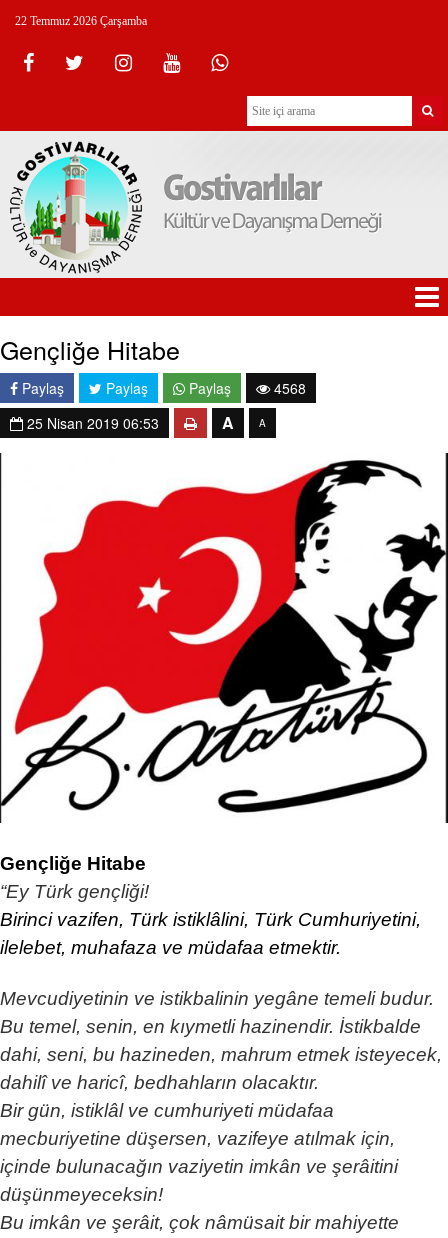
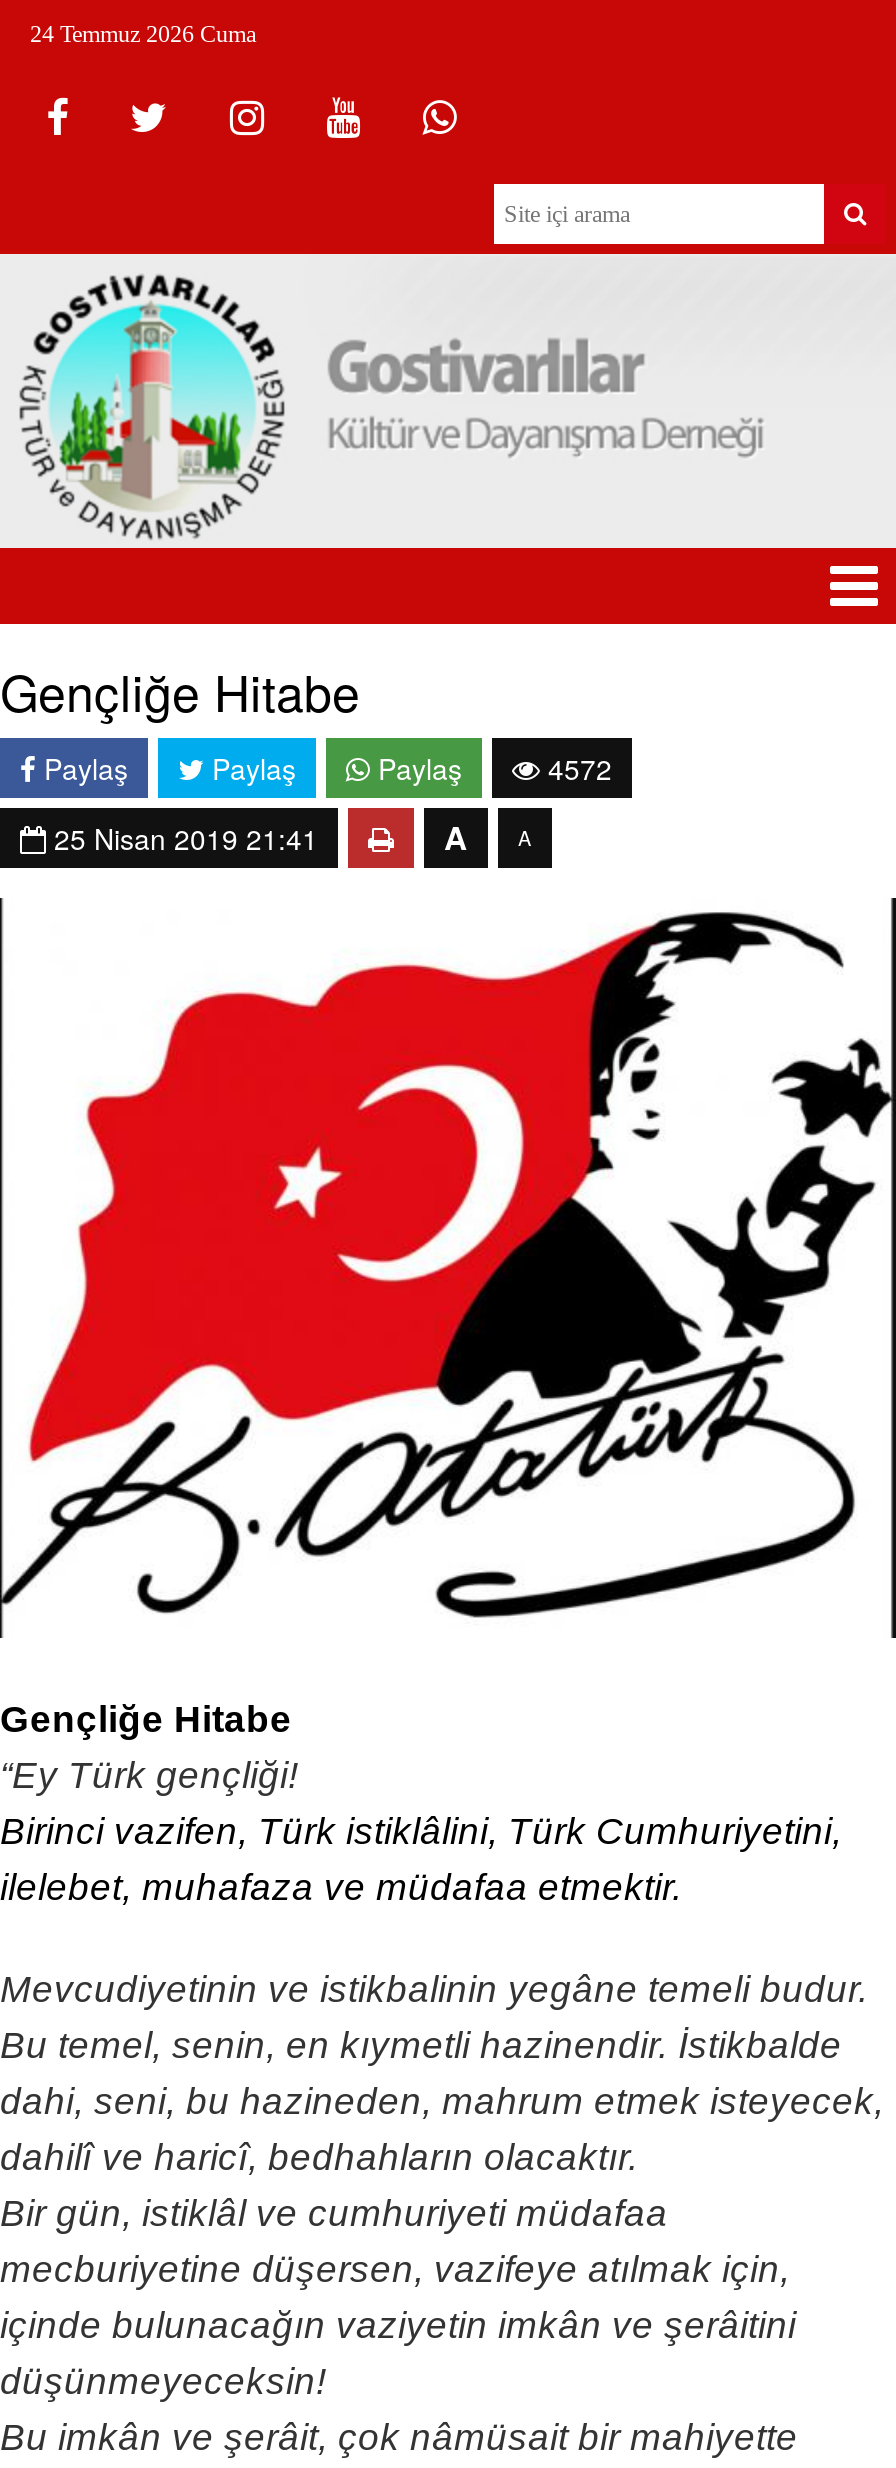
- 22 Temmuz 2026 Çarşamba
+ 24 Temmuz 2026 Cuma

- Paylaş Paylaş Paylaş 4568
+ Paylaş Paylaş Paylaş 4572

- 25 Nisan 2019 06:53
+ 25 Nisan 2019 21:41
